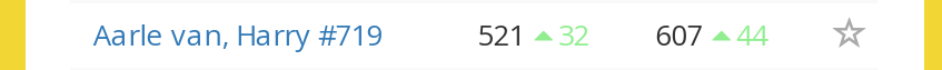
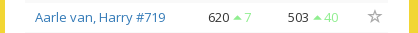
- 521
+ 620

- 32
+ 7

- 607
+ 503

- 44
+ 40
